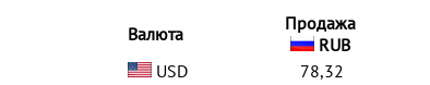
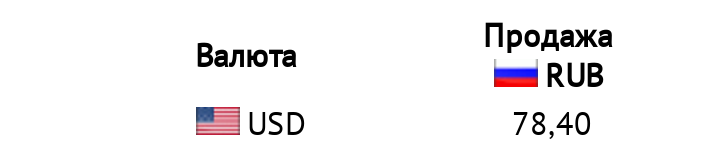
- 78,32
+ 78,40
